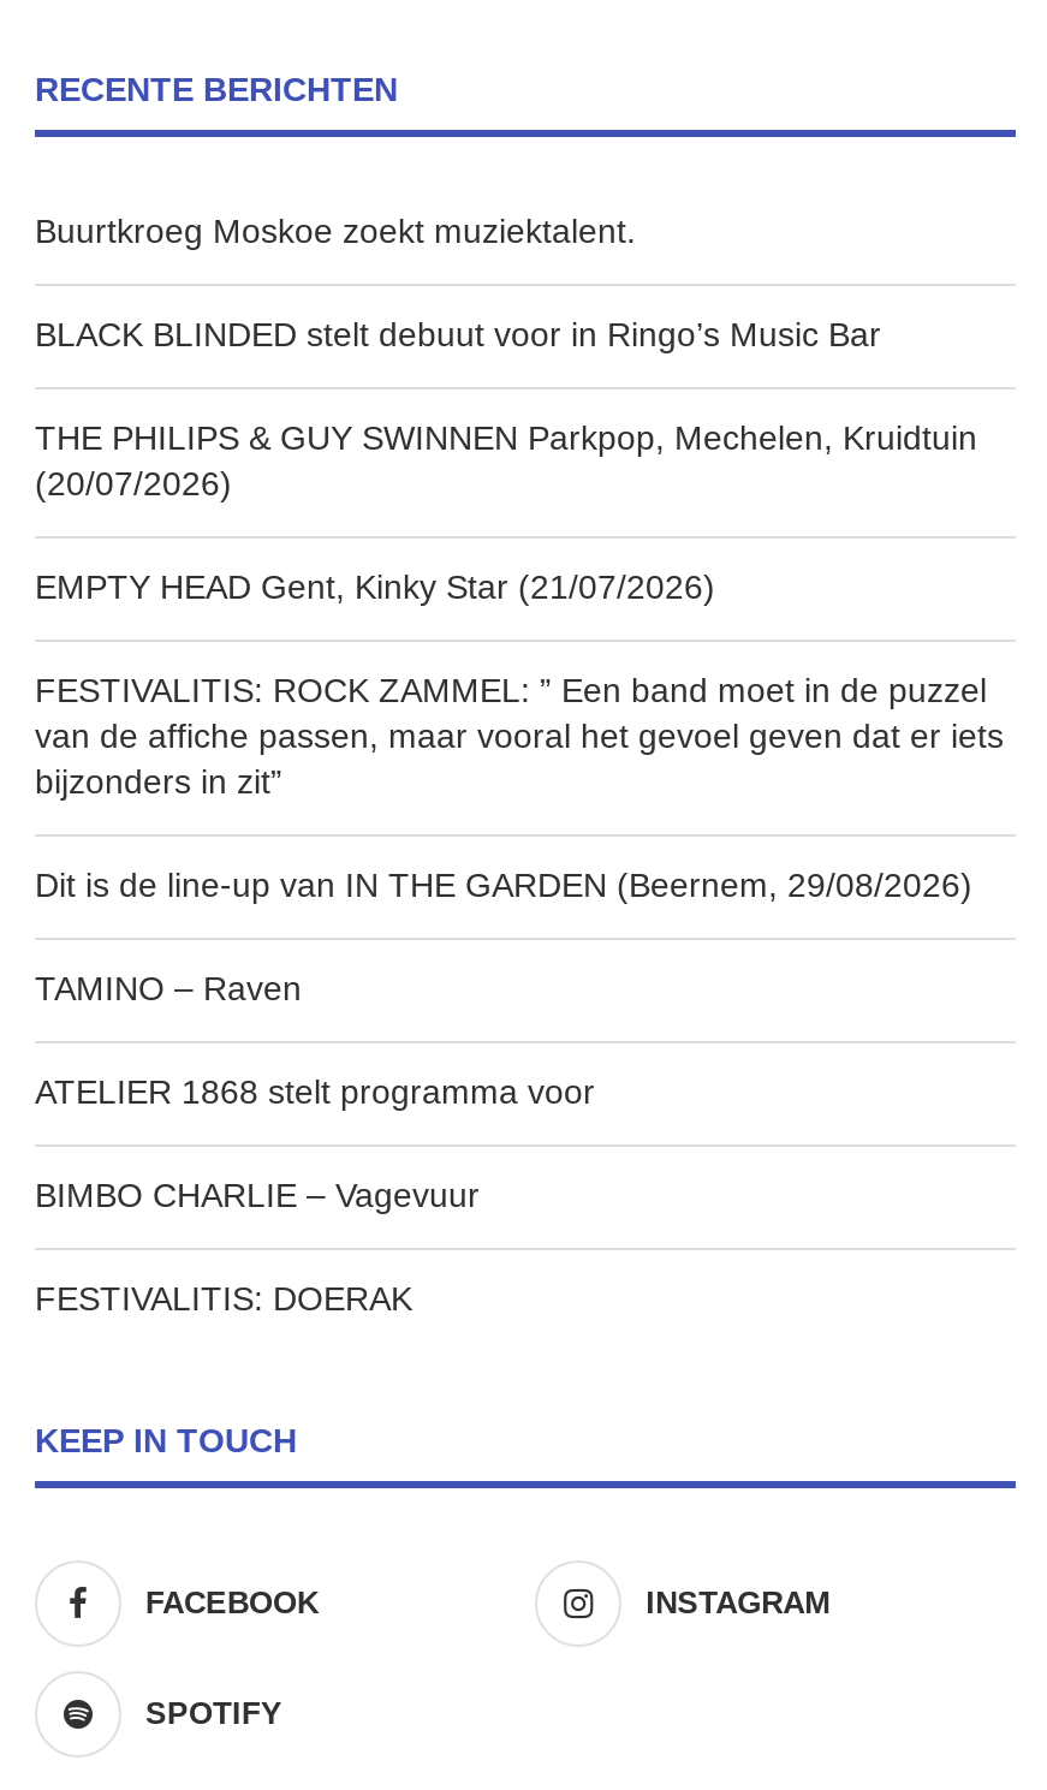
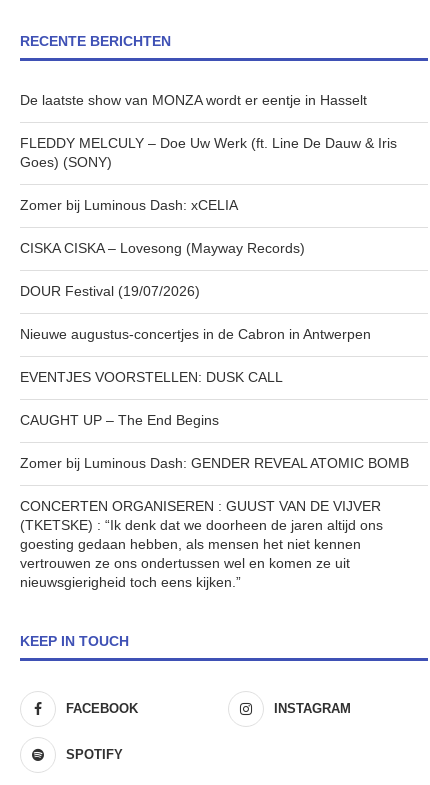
- Buurtkroeg Moskoe zoekt muziektalent.
+ De laatste show van MONZA wordt er eentje in Hasselt

- BLACK BLINDED stelt debuut voor in Ringo’s Music Bar
+ FLEDDY MELCULY – Doe Uw Werk (ft. Line De Dauw & Iris
+ Goes) (SONY)

- THE PHILIPS & GUY SWINNEN Parkpop, Mechelen, Kruidtuin
- (20/07/2026)
+ Zomer bij Luminous Dash: xCELIA

- EMPTY HEAD Gent, Kinky Star (21/07/2026)
+ CISKA CISKA – Lovesong (Mayway Records)

- FESTIVALITIS: ROCK ZAMMEL: ” Een band moet in de puzzel
- van de affiche passen, maar vooral het gevoel geven dat er iets
- bijzonders in zit”
+ DOUR Festival (19/07/2026)

- Dit is de line-up van IN THE GARDEN (Beernem, 29/08/2026)
+ Nieuwe augustus-concertjes in de Cabron in Antwerpen

- TAMINO – Raven
+ EVENTJES VOORSTELLEN: DUSK CALL

- ATELIER 1868 stelt programma voor
+ CAUGHT UP – The End Begins

- BIMBO CHARLIE – Vagevuur
+ Zomer bij Luminous Dash: GENDER REVEAL ATOMIC BOMB

- FESTIVALITIS: DOERAK
+ CONCERTEN ORGANISEREN : GUUST VAN DE VIJVER
+ (TKETSKE) : “Ik denk dat we doorheen de jaren altijd ons
+ goesting gedaan hebben, als mensen het niet kennen
+ vertrouwen ze ons ondertussen wel en komen ze uit
+ nieuwsgierigheid toch eens kijken.”
